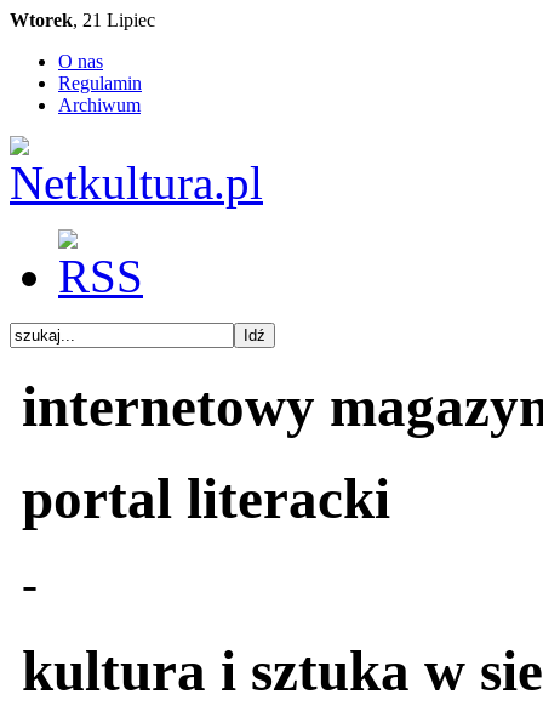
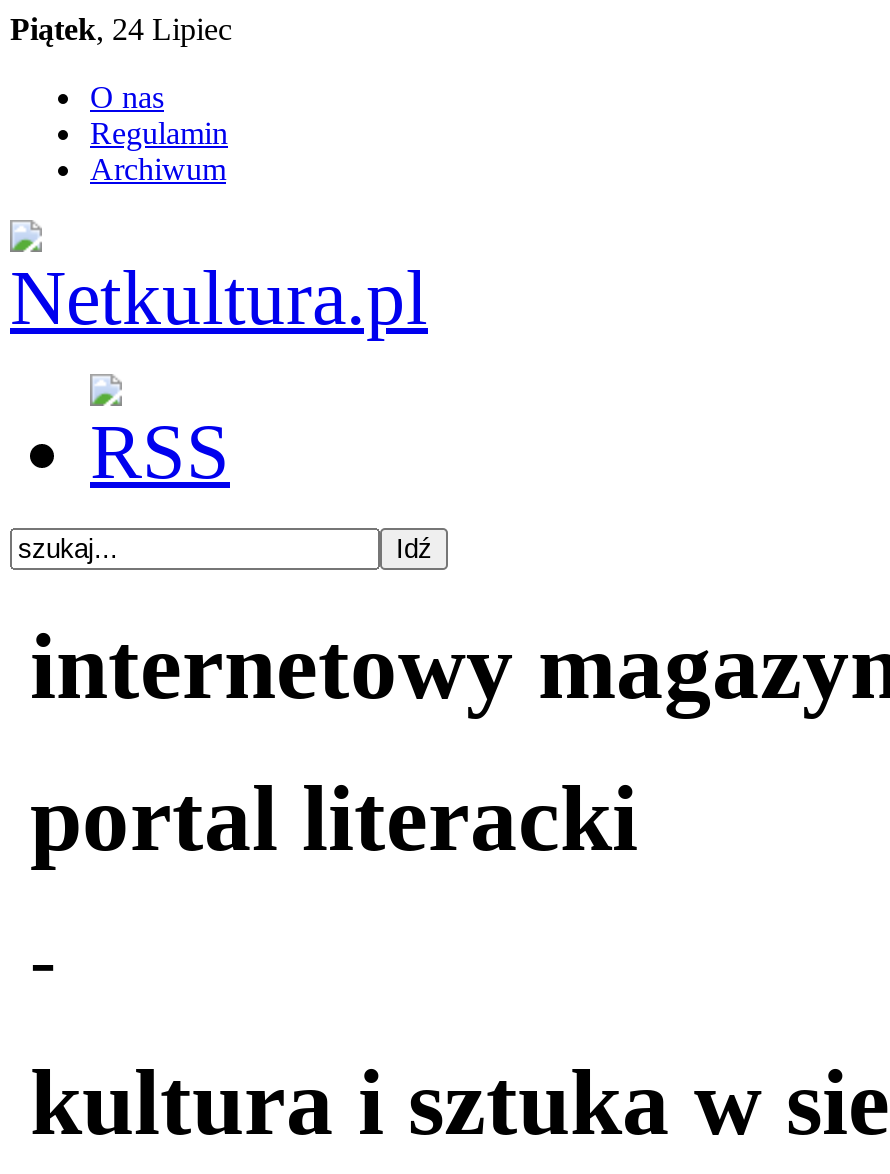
- Wtorek, 21 Lipiec
+ Piątek, 24 Lipiec
